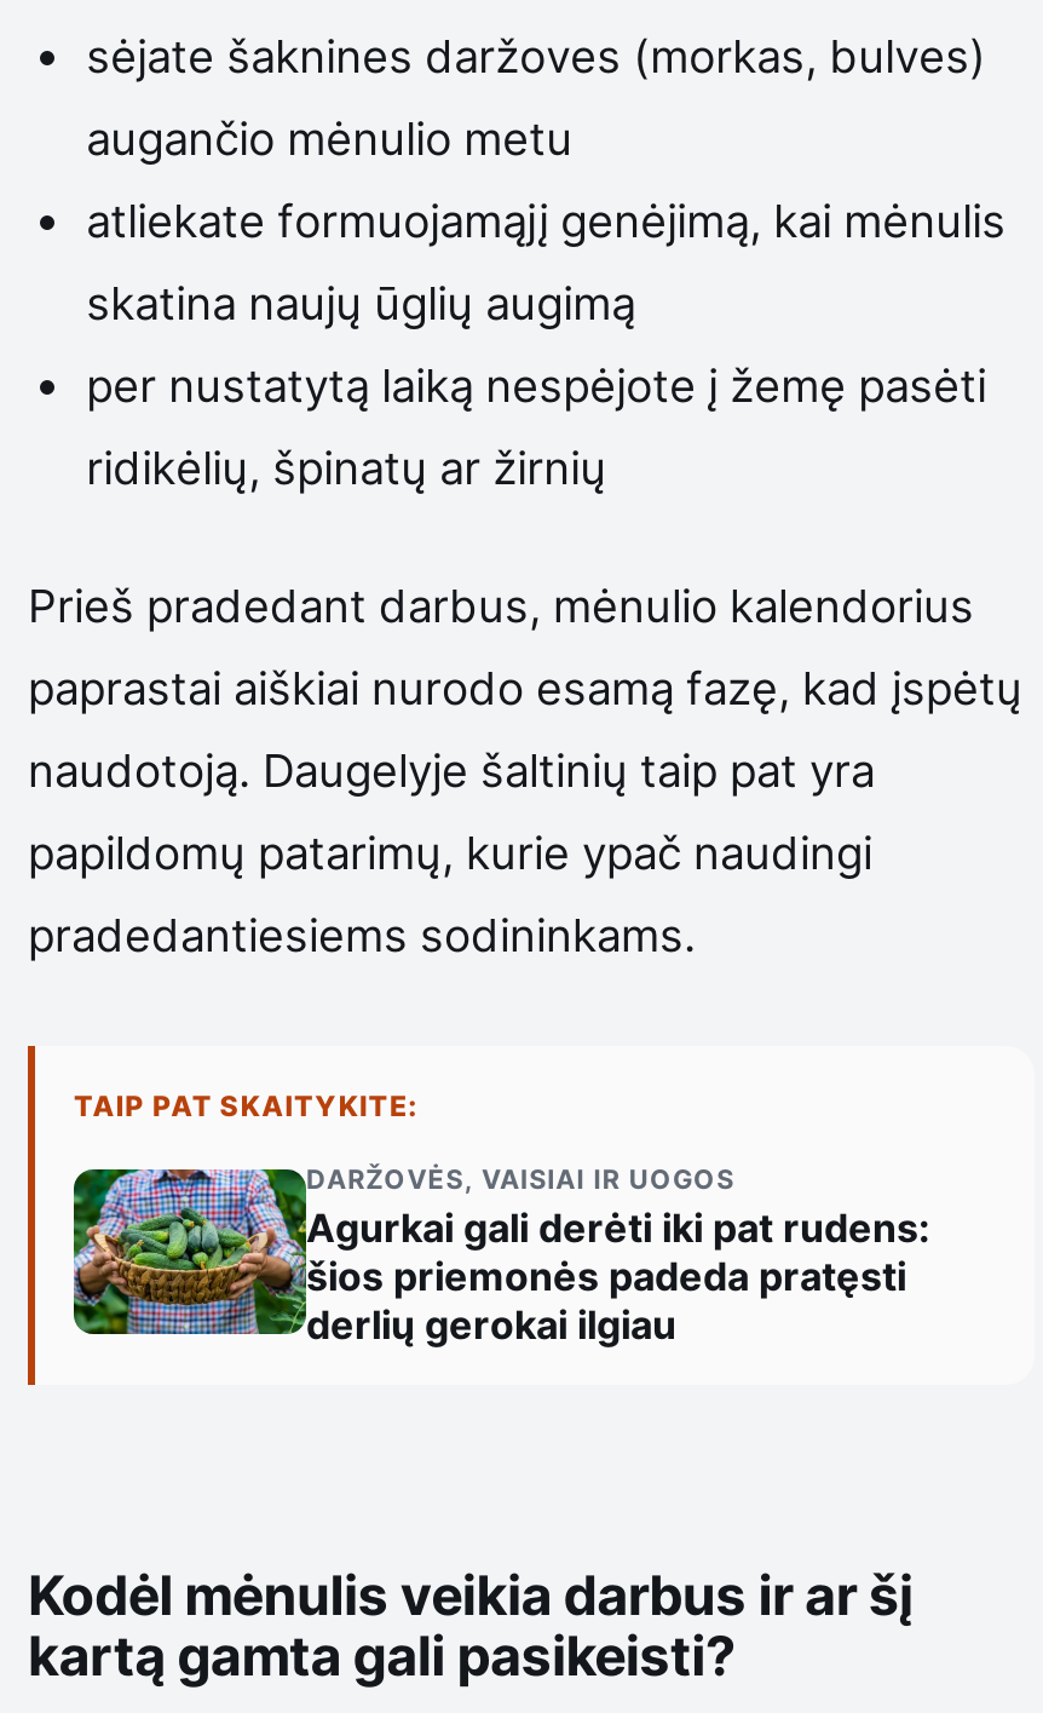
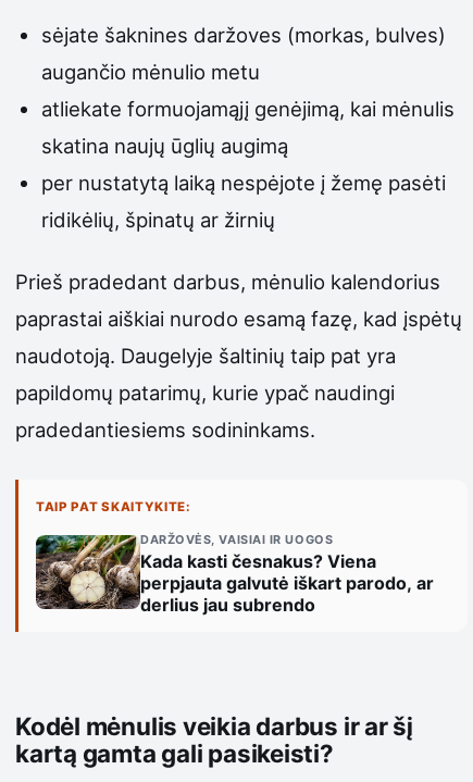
- [image]
- Agurkai gali derėti iki pat rudens:
- šios priemonės padeda pratęsti
- derlių gerokai ilgiau
+ [image]
+ Kada kasti česnakus? Viena
+ perpjauta galvutė iškart parodo, ar
+ derlius jau subrendo
